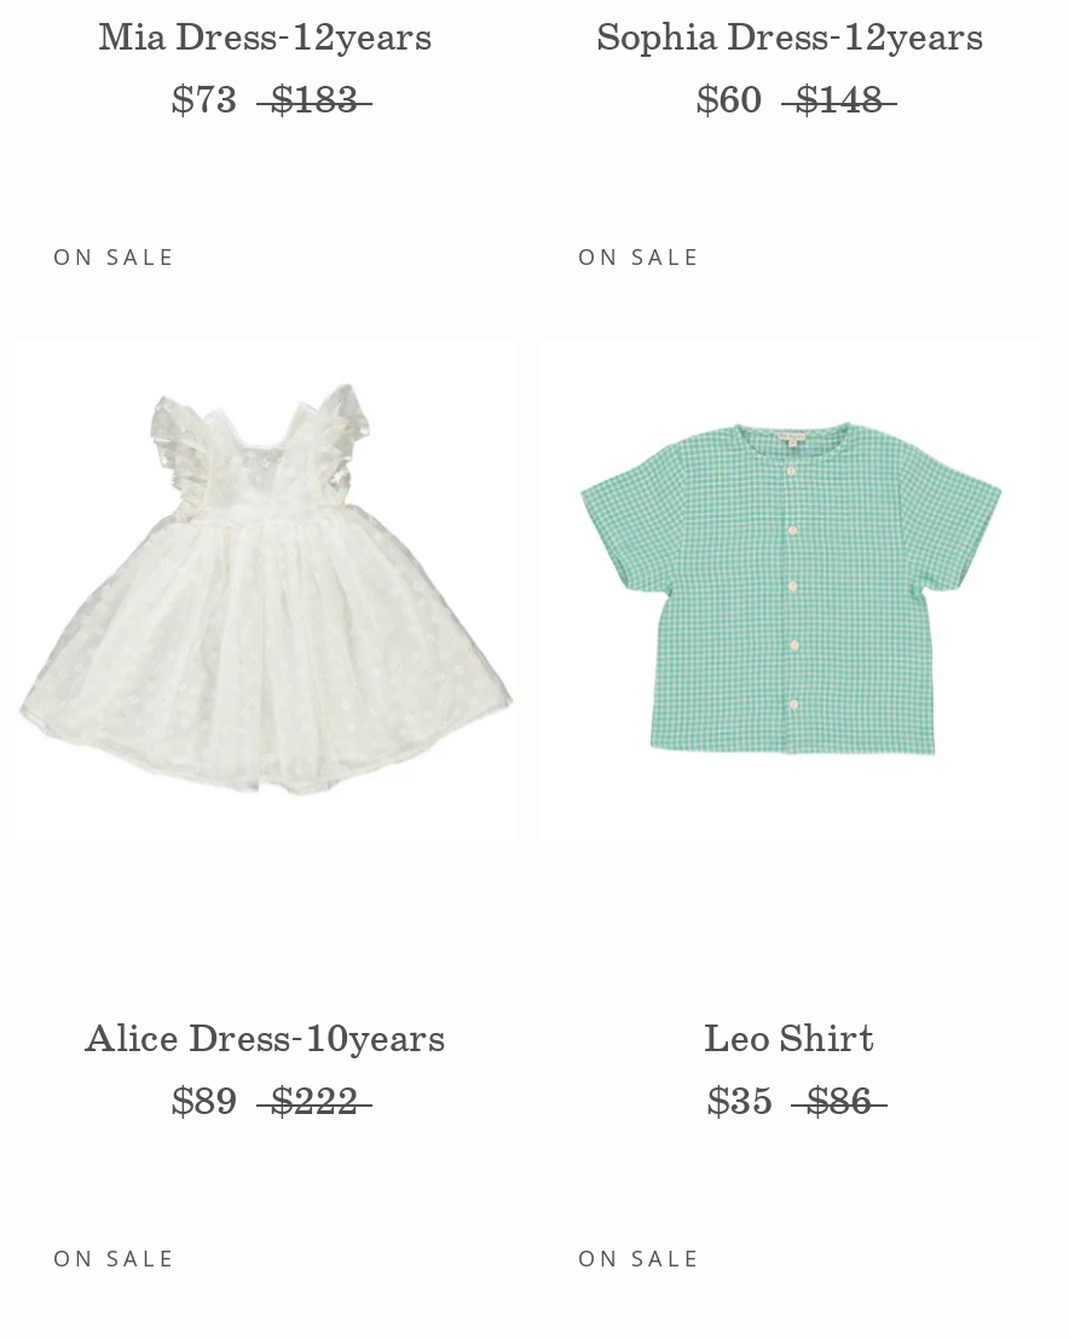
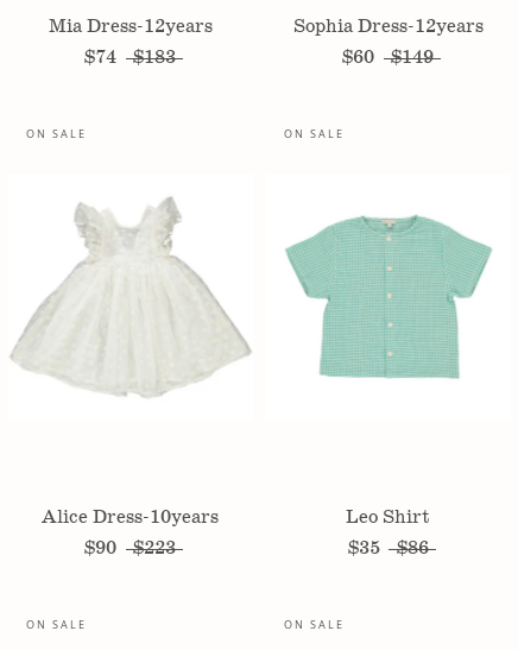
- $73 $183
+ $74 $183

- $60 $148
+ $60 $149

- $89
+ $90

- $222
+ $223
